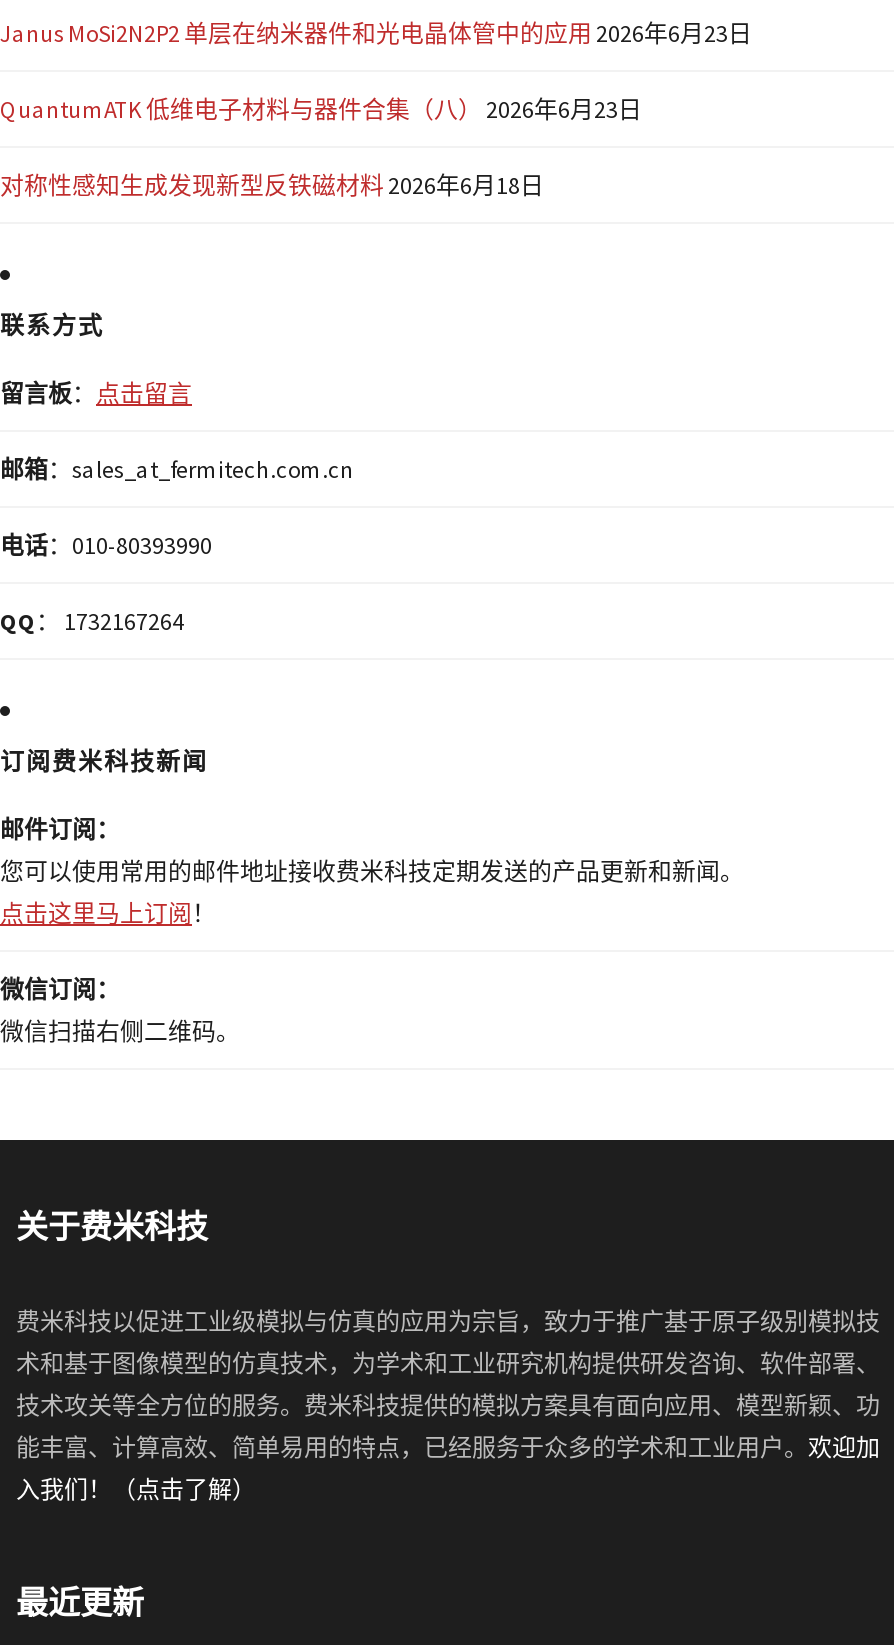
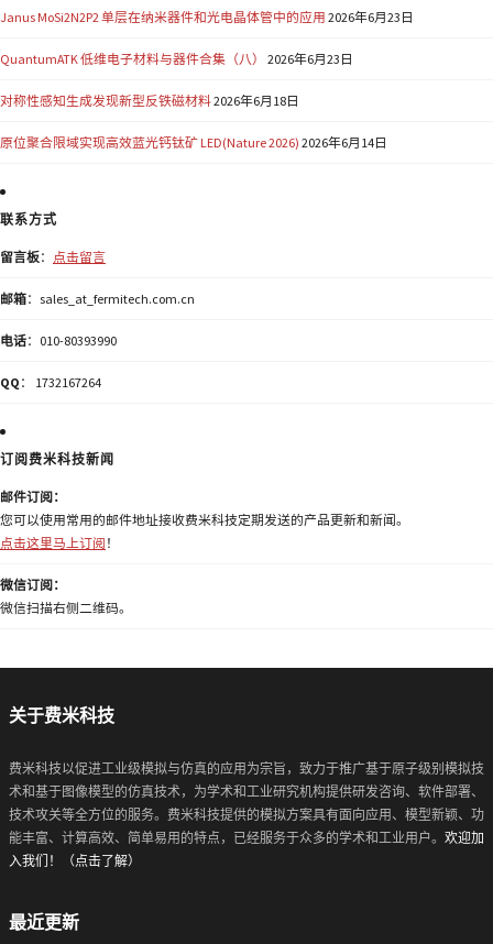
+ 原位聚合限域实现高效蓝光钙钛矿 LED(Nature 2026) 2026年6月14日
